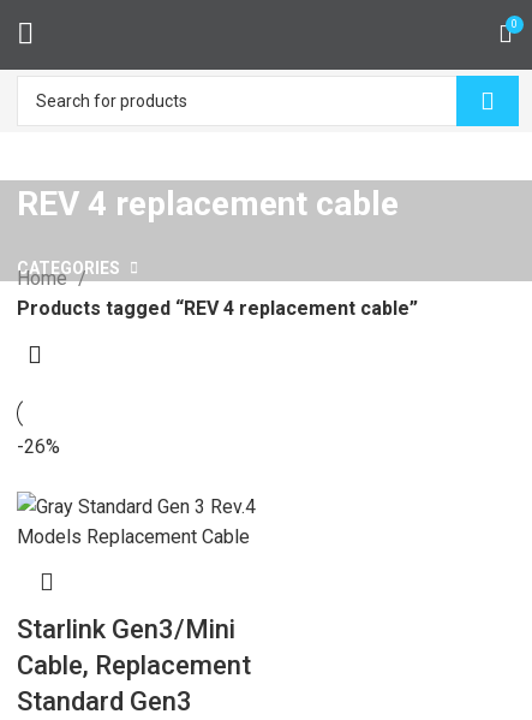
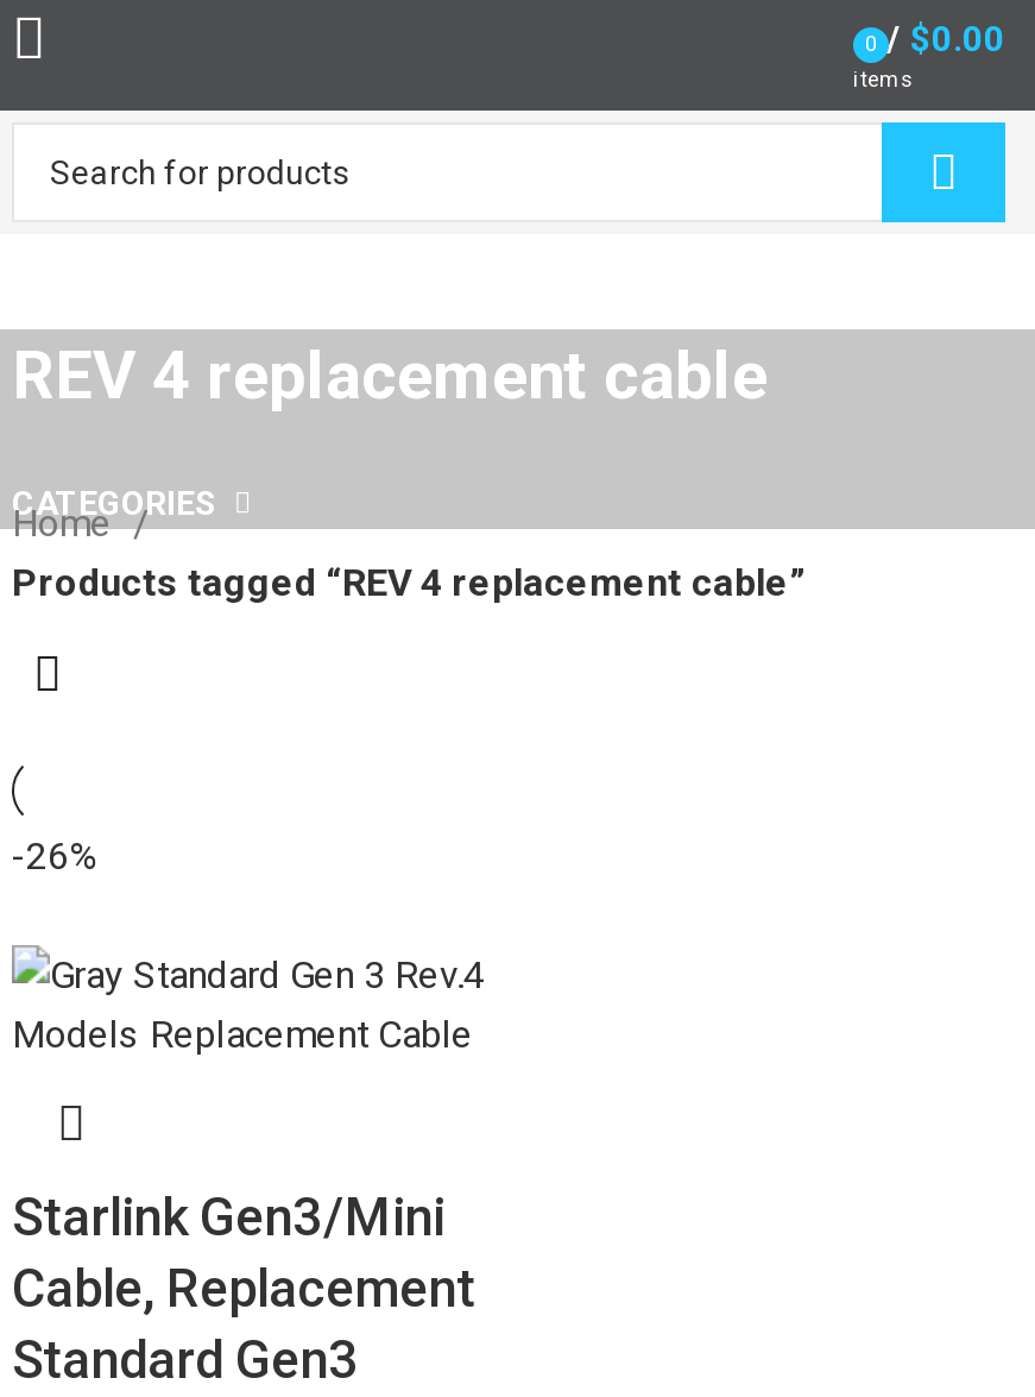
+ / $0.00

+ items
